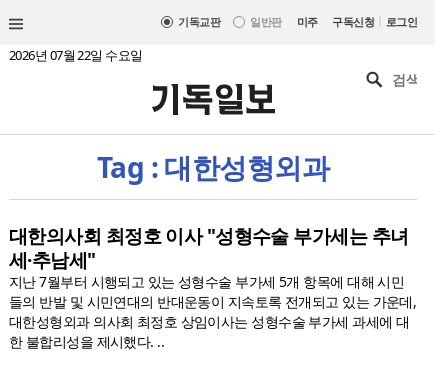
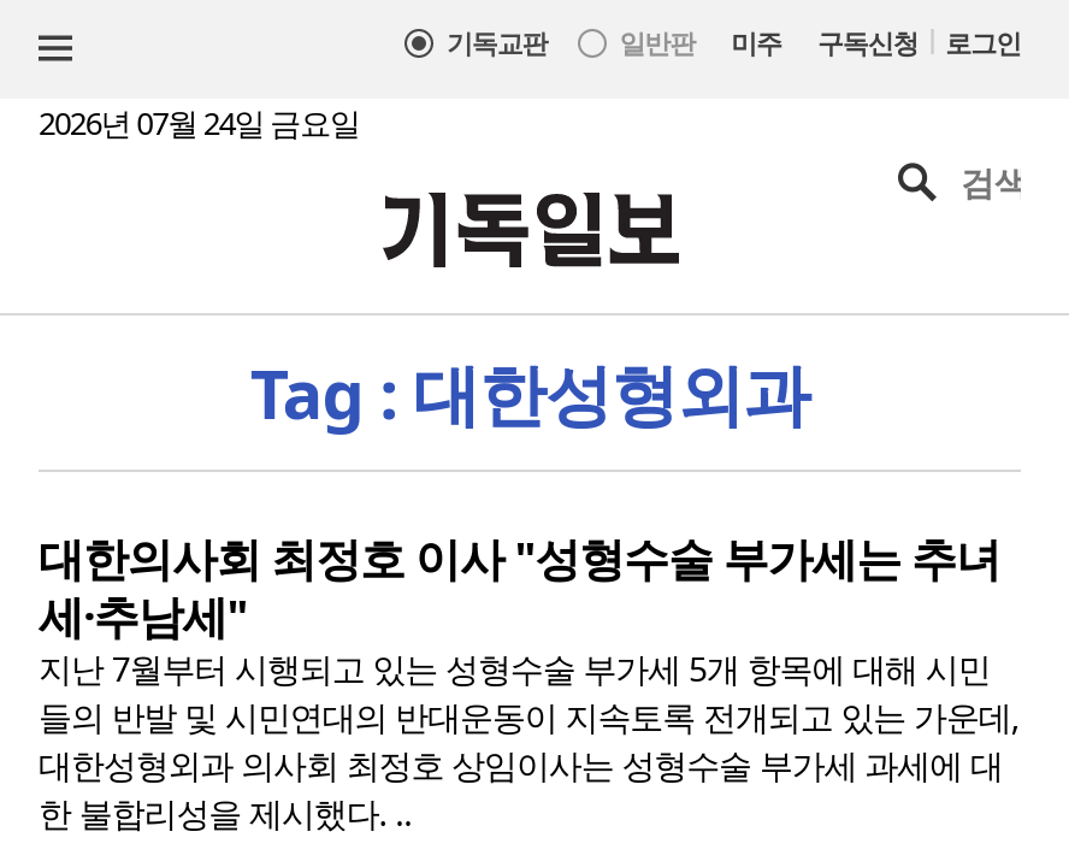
- 2026년 07월 22일 수요일
+ 2026년 07월 24일 금요일
